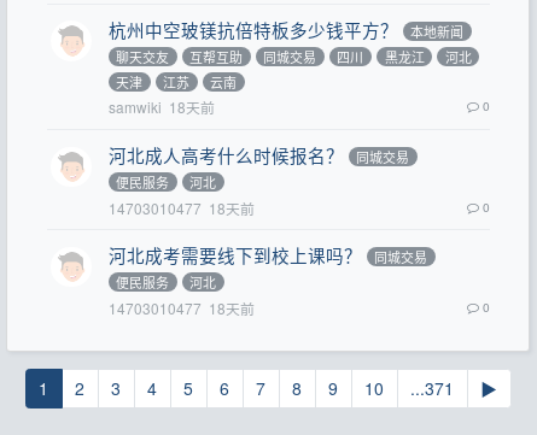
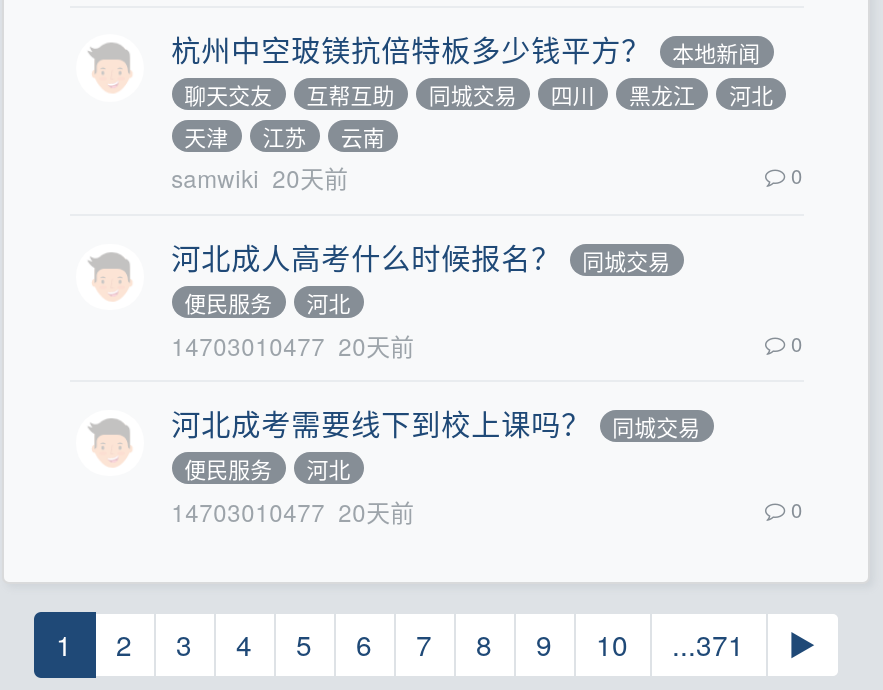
- samwiki 18天前
+ samwiki 20天前

- 14703010477 18天前
+ 14703010477 20天前

- 14703010477 18天前
+ 14703010477 20天前
